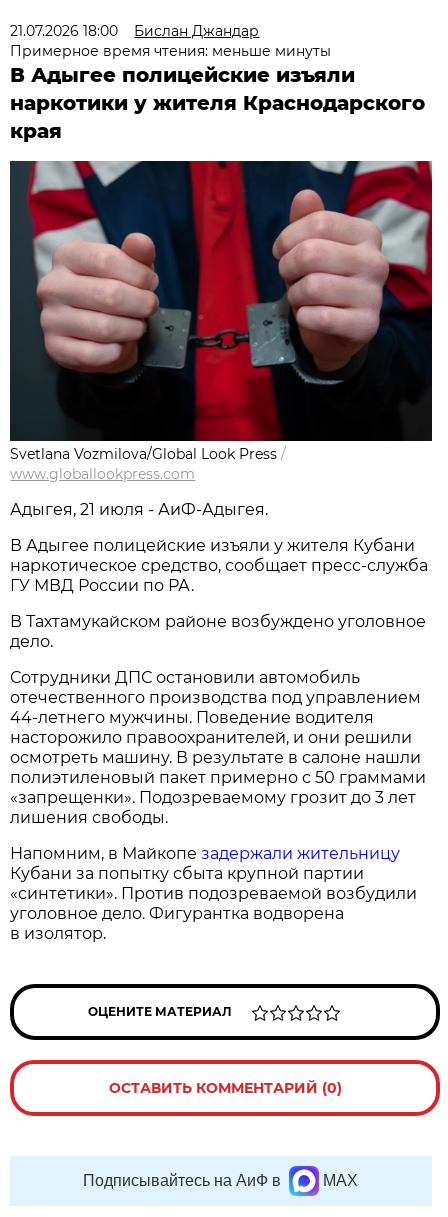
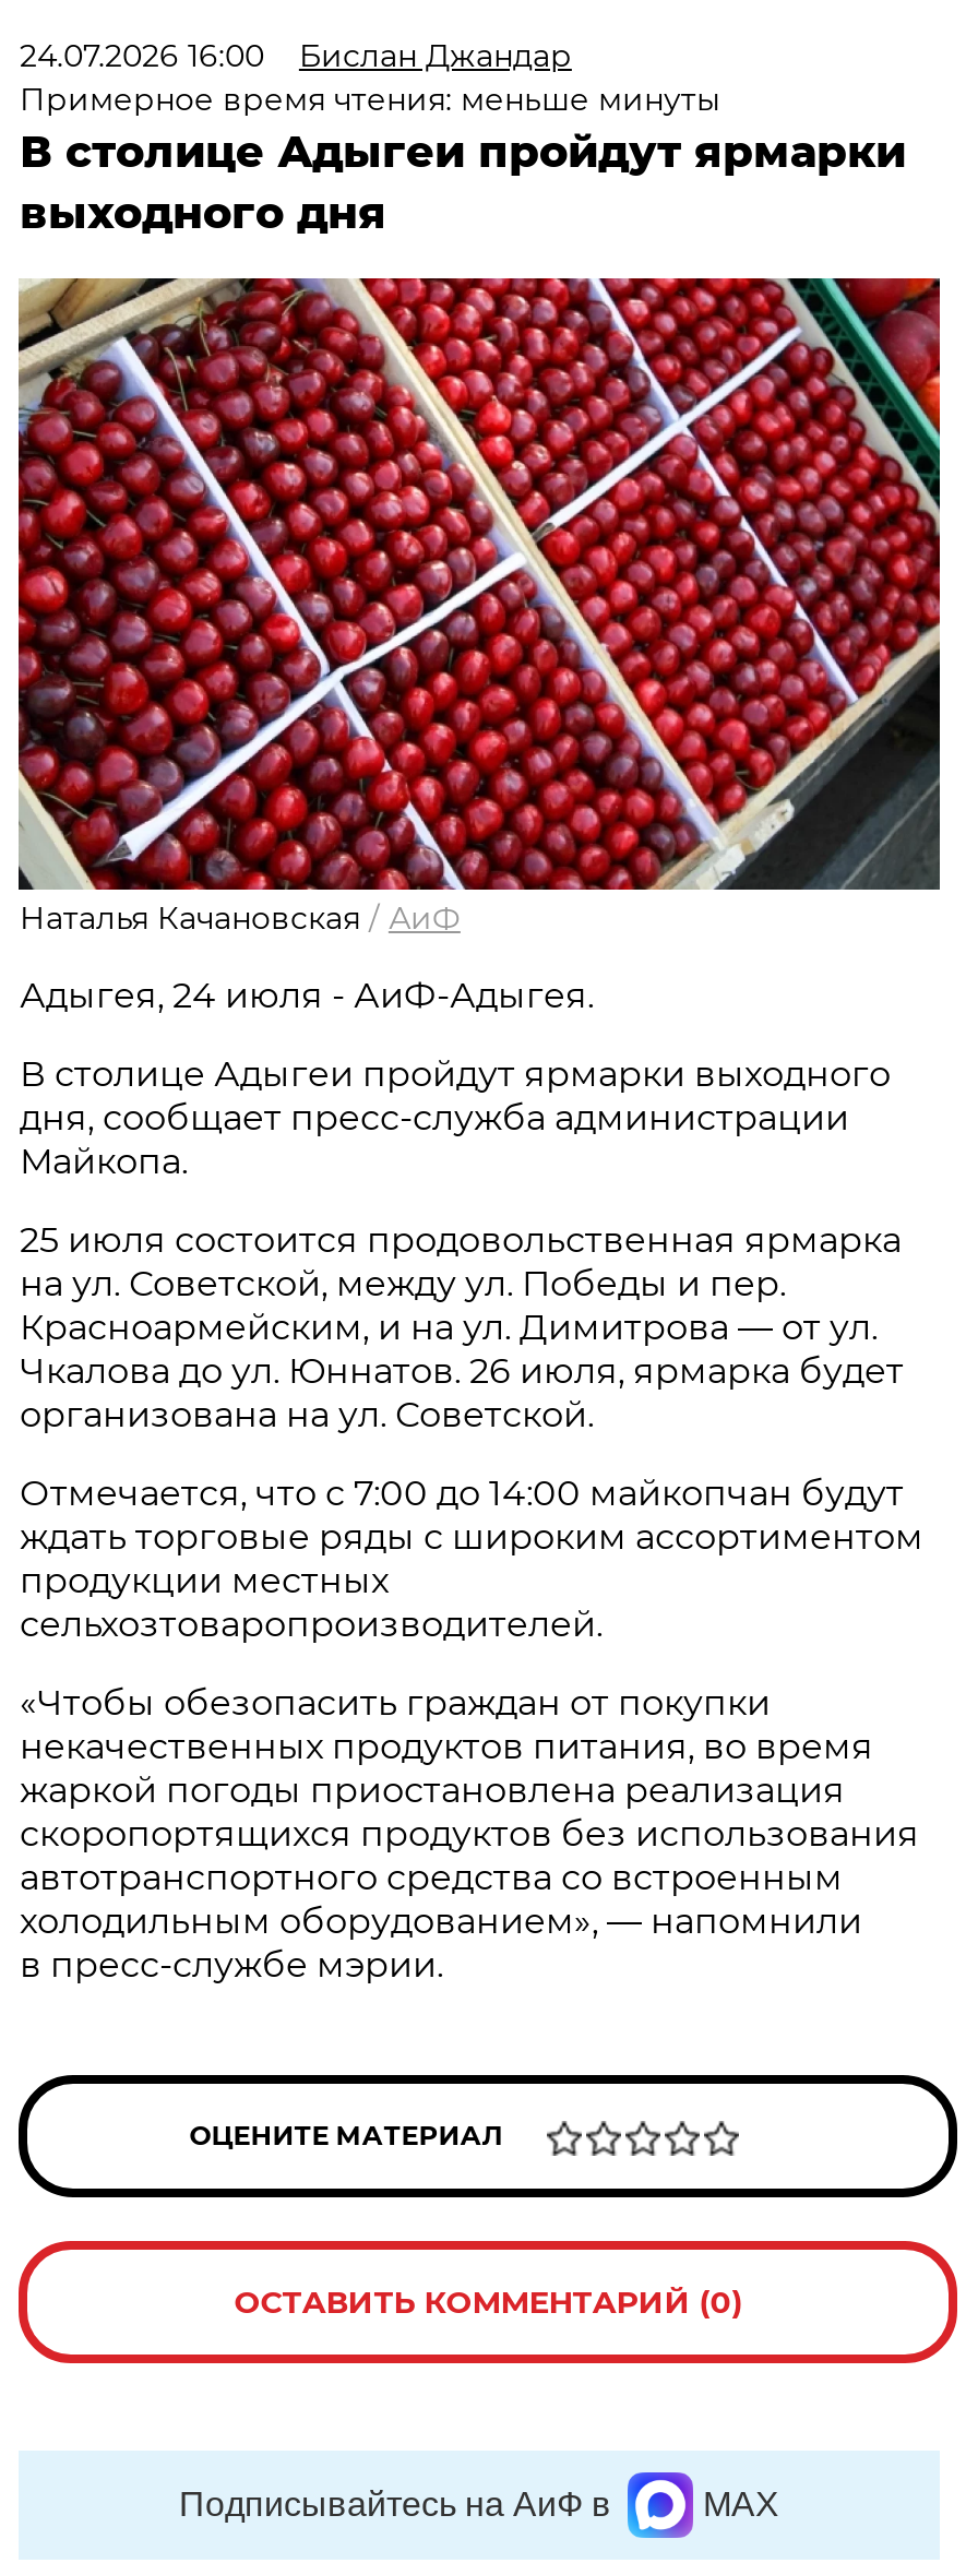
- 21.07.2026 18:00 Бислан Джандар
+ 24.07.2026 16:00 Бислан Джандар

- В Адыгее полицейские изъяли
- наркотики у жителя Краснодарского
- края
+ В столице Адыгеи пройдут ярмарки
+ выходного дня

- [image]
- Svetlana Vozmilova/Global Look Press /
- www.globallookpress.com
+ [image]
+ Наталья Качановская / АиФ

- Адыгея, 21 июля - АиФ-Адыгея.
+ Адыгея, 24 июля - АиФ-Адыгея.

- В Адыгее полицейские изъяли у жителя Кубани
- наркотическое средство, сообщает пресс-служба
- ГУ МВД России по РА.
+ В столице Адыгеи пройдут ярмарки выходного
+ дня, сообщает пресс-служба администрации
+ Майкопа.

- В Тахтамукайском районе возбуждено уголовное
- дело.
+ 25 июля состоится продовольственная ярмарка
+ на ул. Советской, между ул. Победы и пер.
+ Красноармейским, и на ул. Димитрова — от ул.
+ Чкалова до ул. Юннатов. 26 июля, ярмарка будет
+ организована на ул. Советской.

- Сотрудники ДПС остановили автомобиль
- отечественного производства под управлением
- 44-летнего мужчины. Поведение водителя
- насторожило правоохранителей, и они решили
- осмотреть машину. В результате в салоне нашли
- полиэтиленовый пакет примерно с 50 граммами
- «запрещенки». Подозреваемому грозит до 3 лет
- лишения свободы.
+ Отмечается, что с 7:00 до 14:00 майкопчан будут
+ ждать торговые ряды с широким ассортиментом
+ продукции местных
+ сельхозтоваропроизводителей.

- Напомним, в Майкопе задержали жительницу
- Кубани за попытку сбыта крупной партии
- «синтетики». Против подозреваемой возбудили
- уголовное дело. Фигурантка водворена
- в изолятор.
+ «Чтобы обезопасить граждан от покупки
+ некачественных продуктов питания, во время
+ жаркой погоды приостановлена реализация
+ скоропортящихся продуктов без использования
+ автотранспортного средства со встроенным
+ холодильным оборудованием», — напомнили
+ в пресс-службе мэрии.
